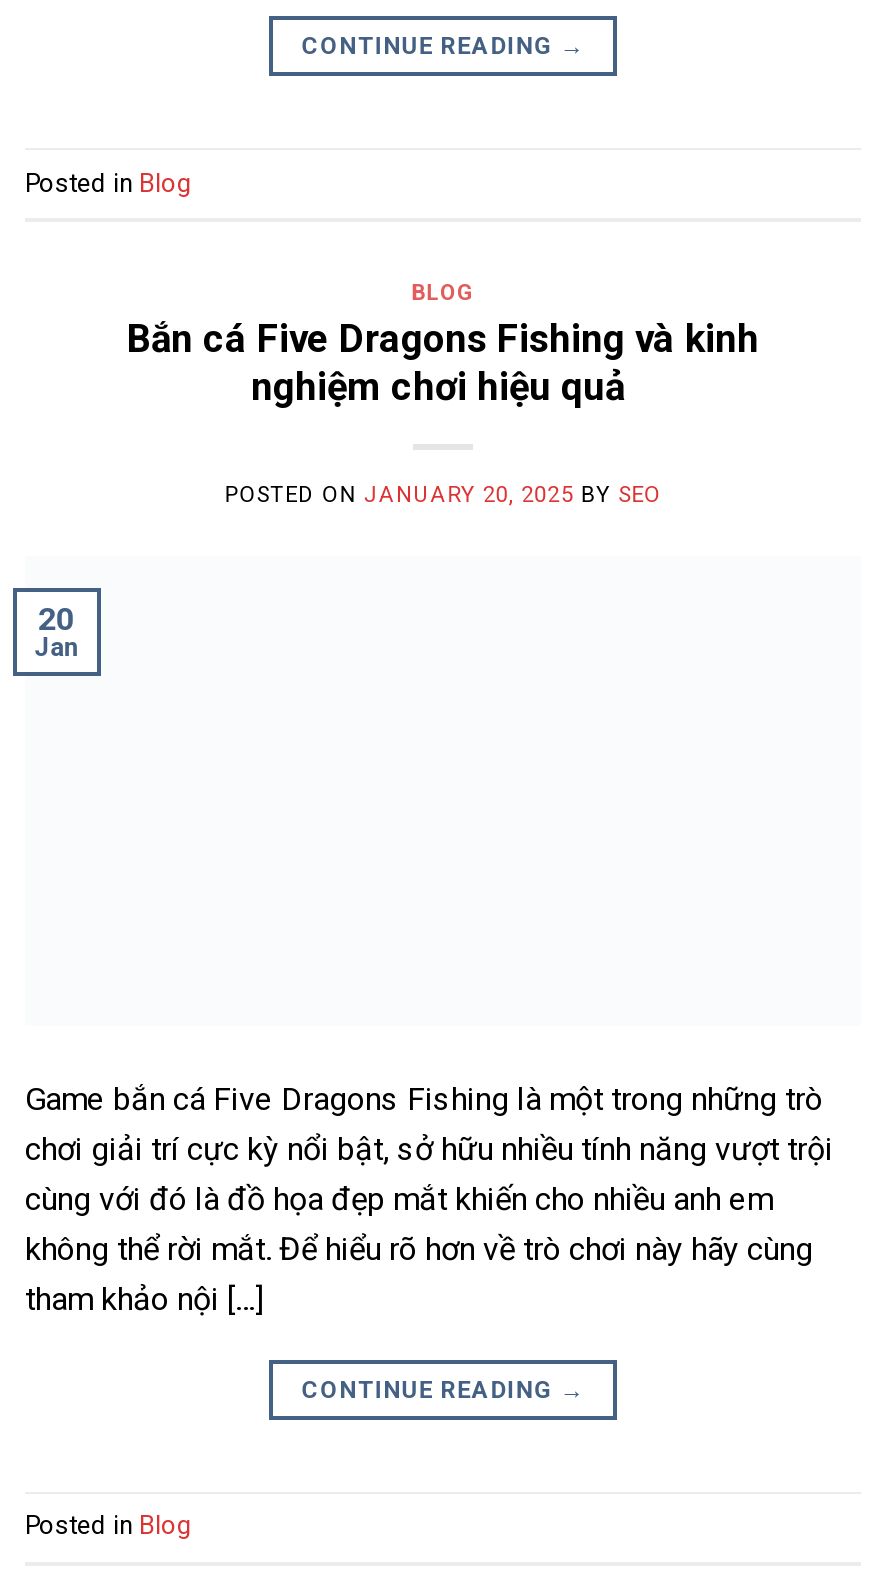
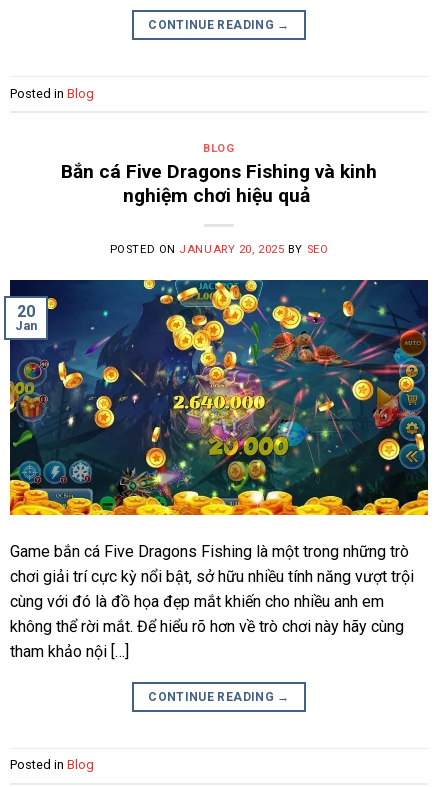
+ [image]
